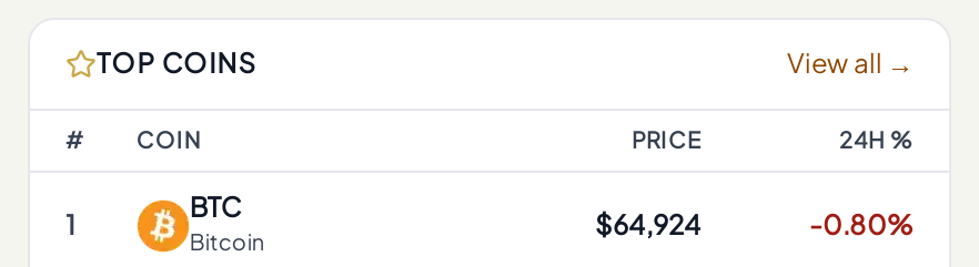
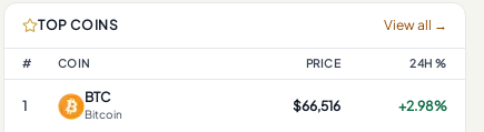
- $64,924
- -0.80%
+ $66,516
+ +2.98%
